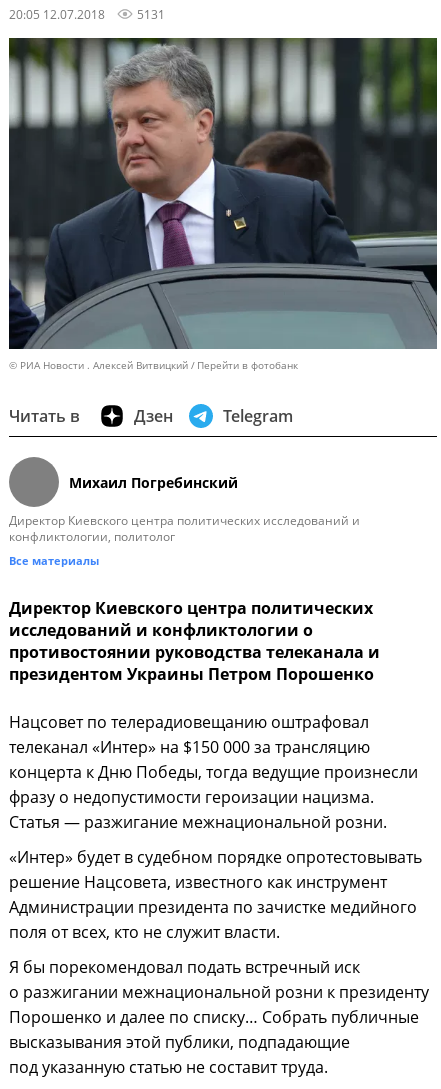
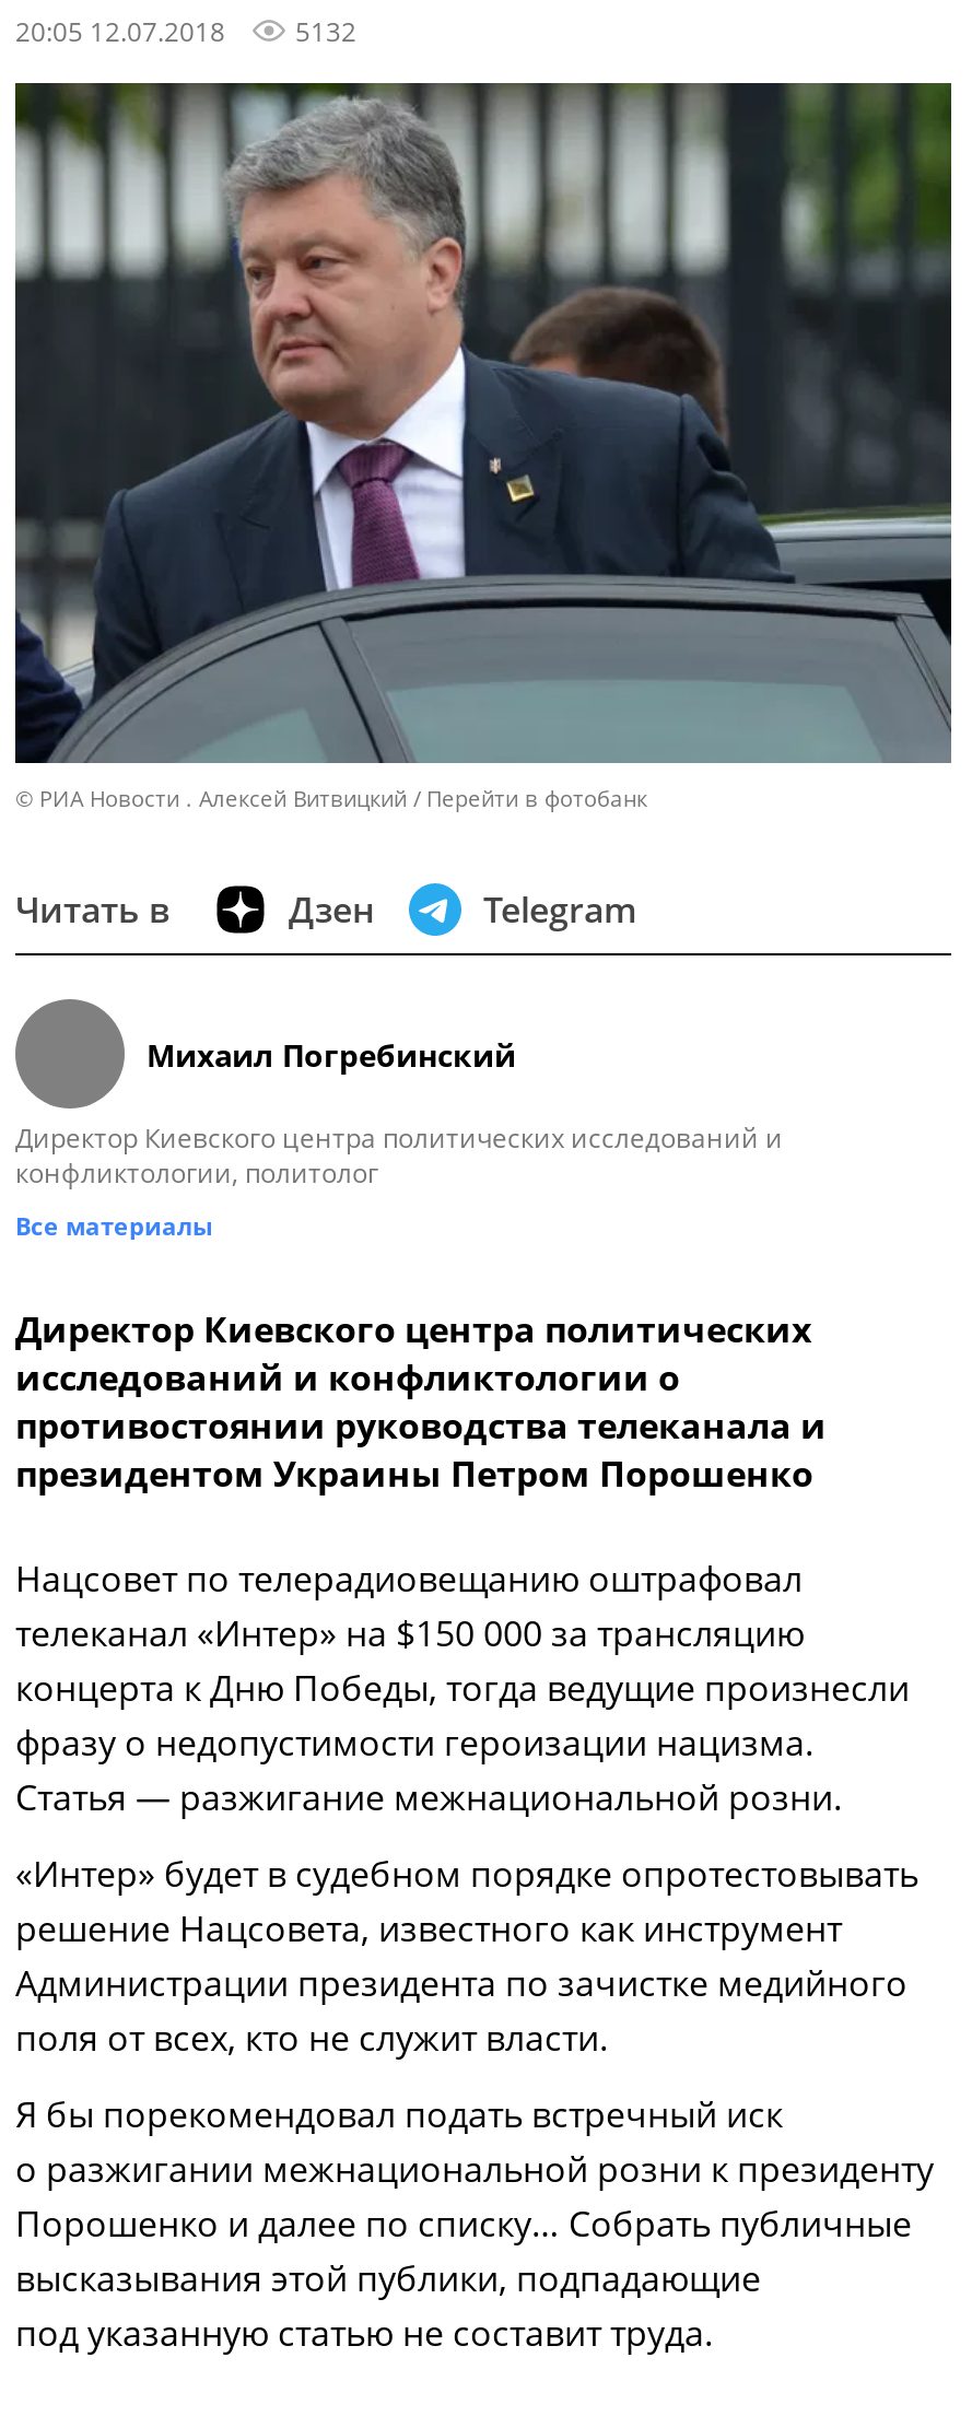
- 20:05 12.07.2018 5131
+ 20:05 12.07.2018 5132
